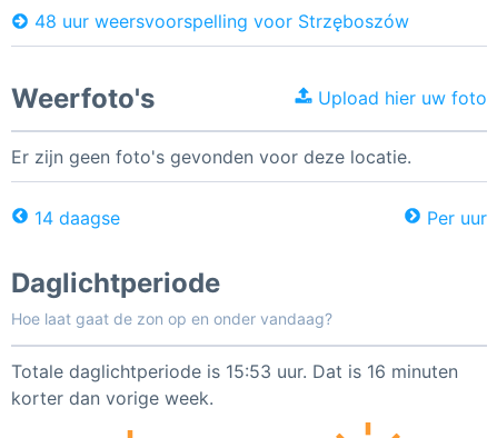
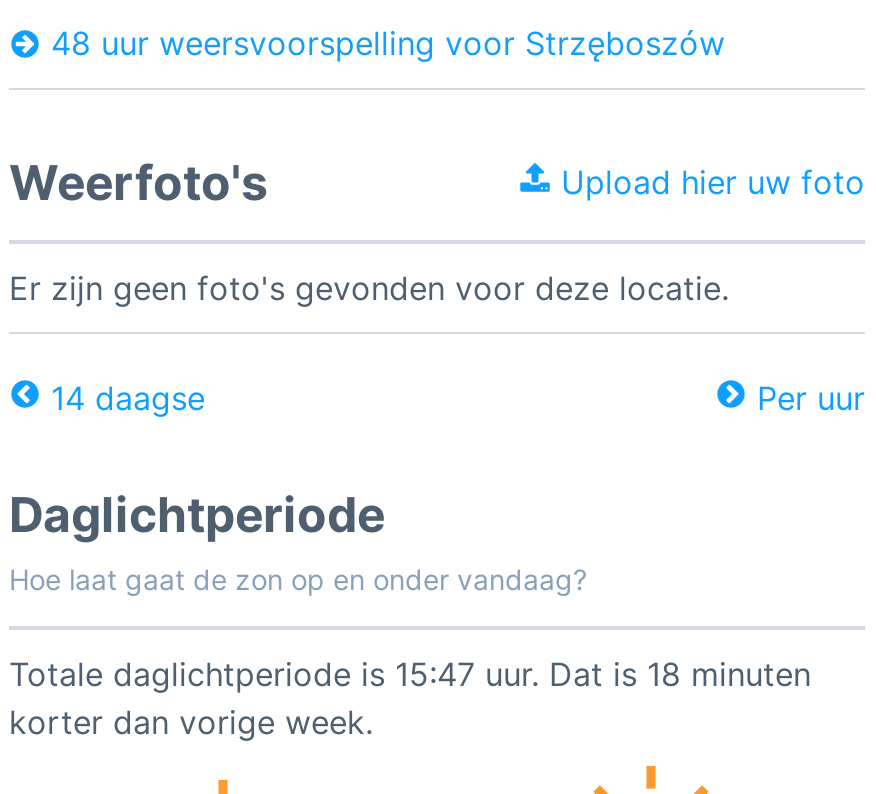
- Totale daglichtperiode is 15:53 uur. Dat is 16 minuten
+ Totale daglichtperiode is 15:47 uur. Dat is 18 minuten
